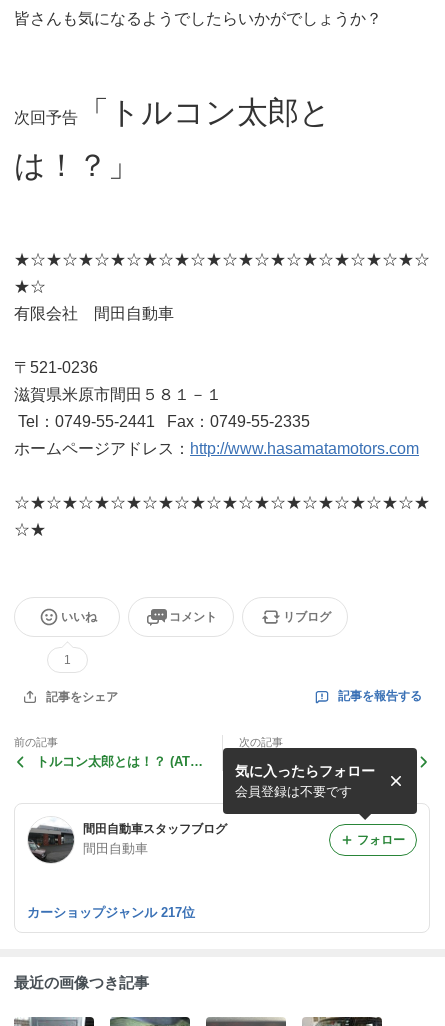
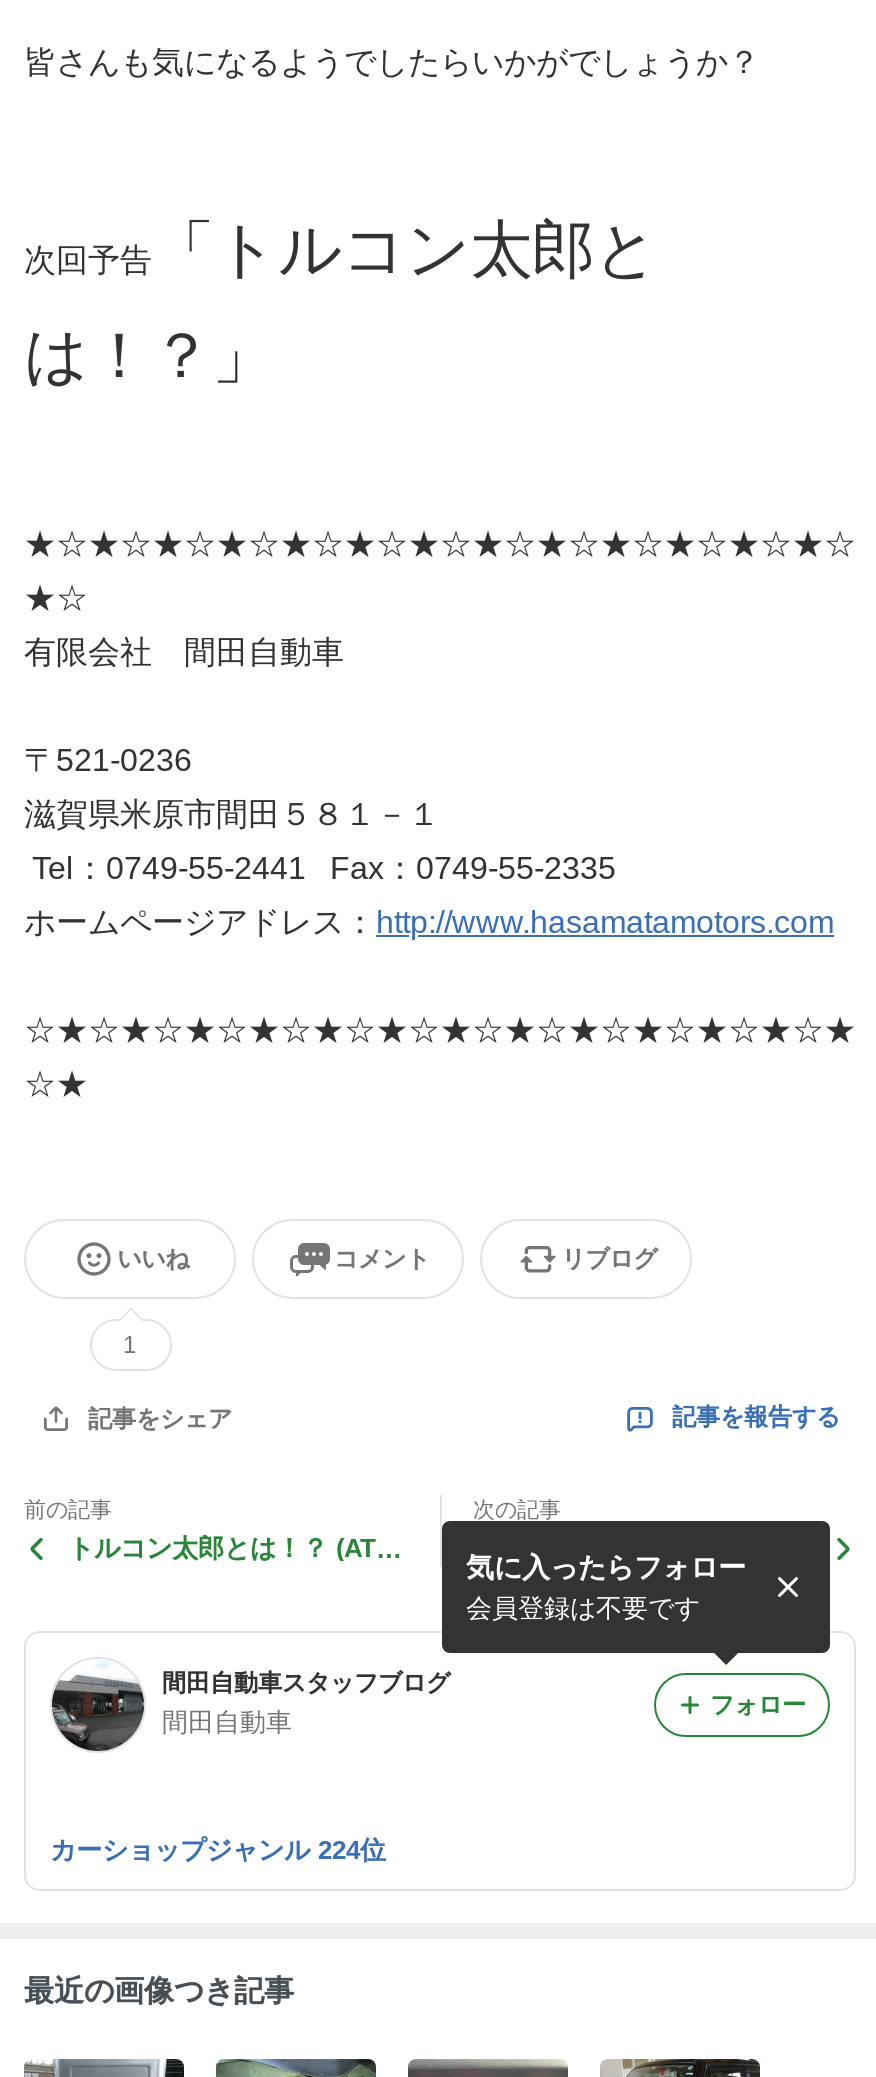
- カーショップジャンル 217位
+ カーショップジャンル 224位
